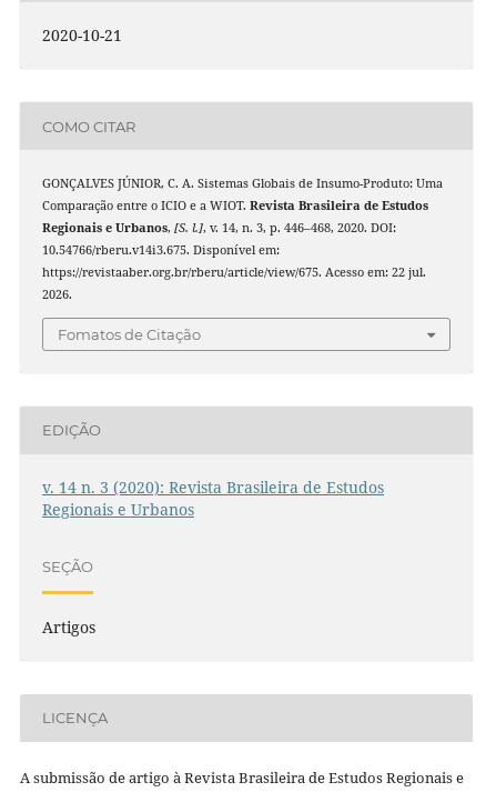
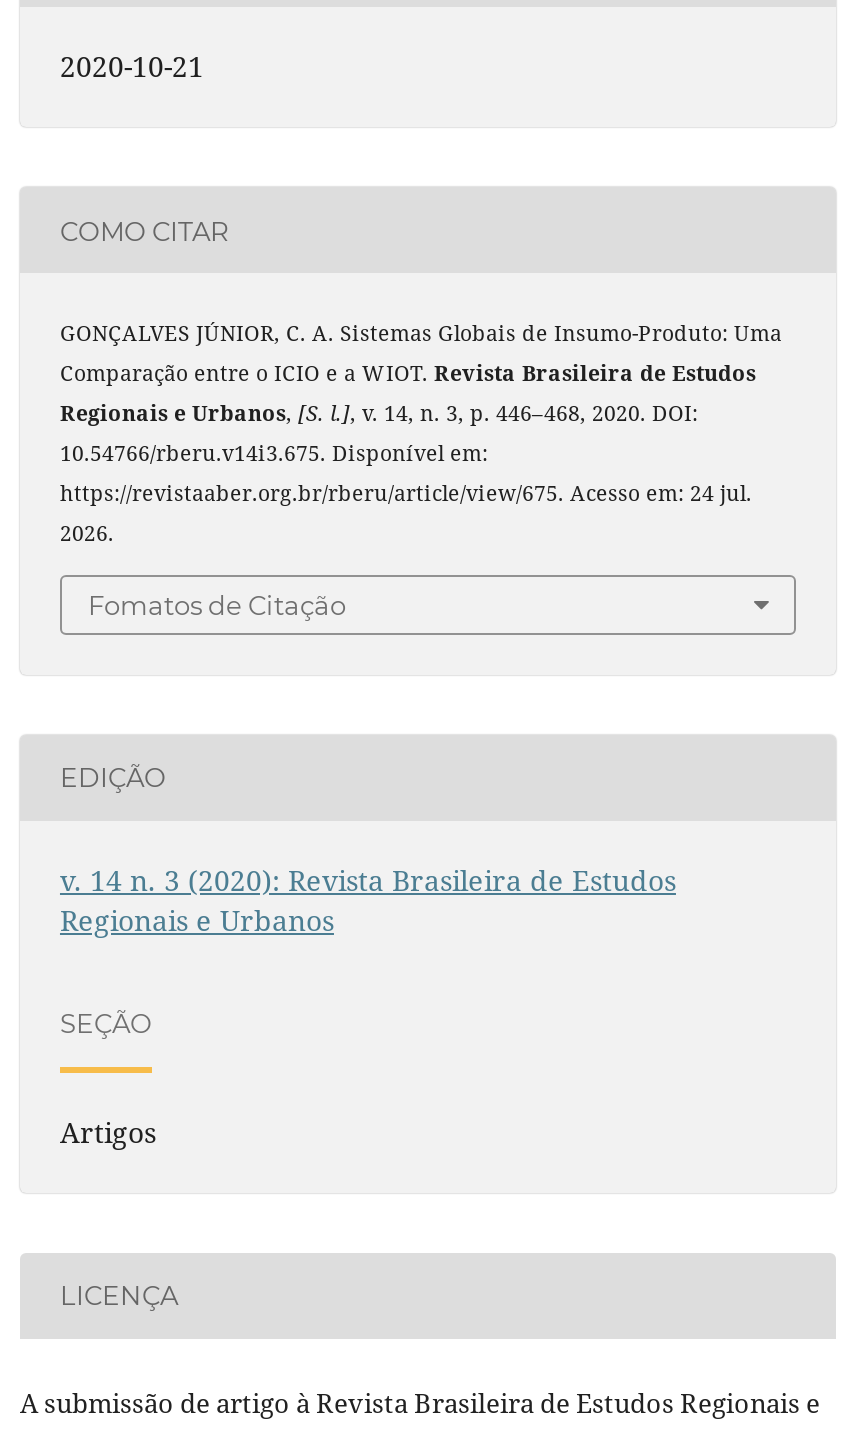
- https://revistaaber.org.br/rberu/article/view/675. Acesso em: 22 jul.
+ https://revistaaber.org.br/rberu/article/view/675. Acesso em: 24 jul.
